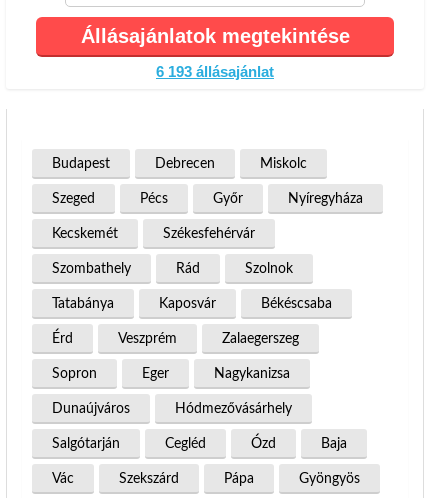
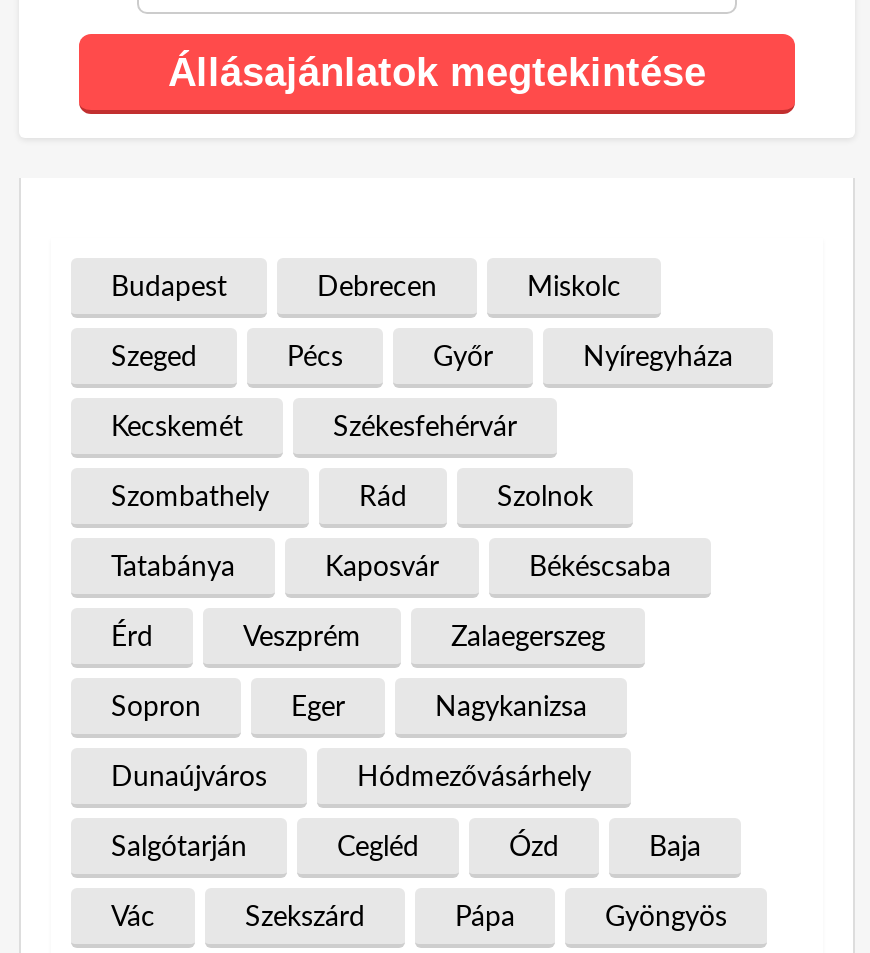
- 6 193 állásajánlat
